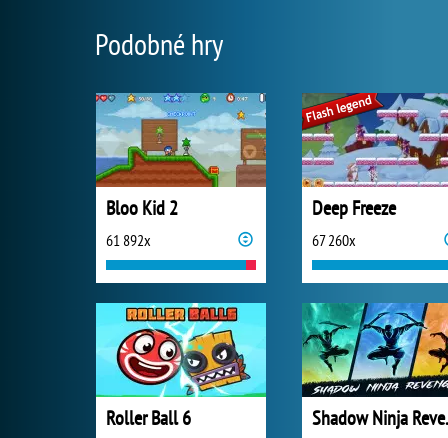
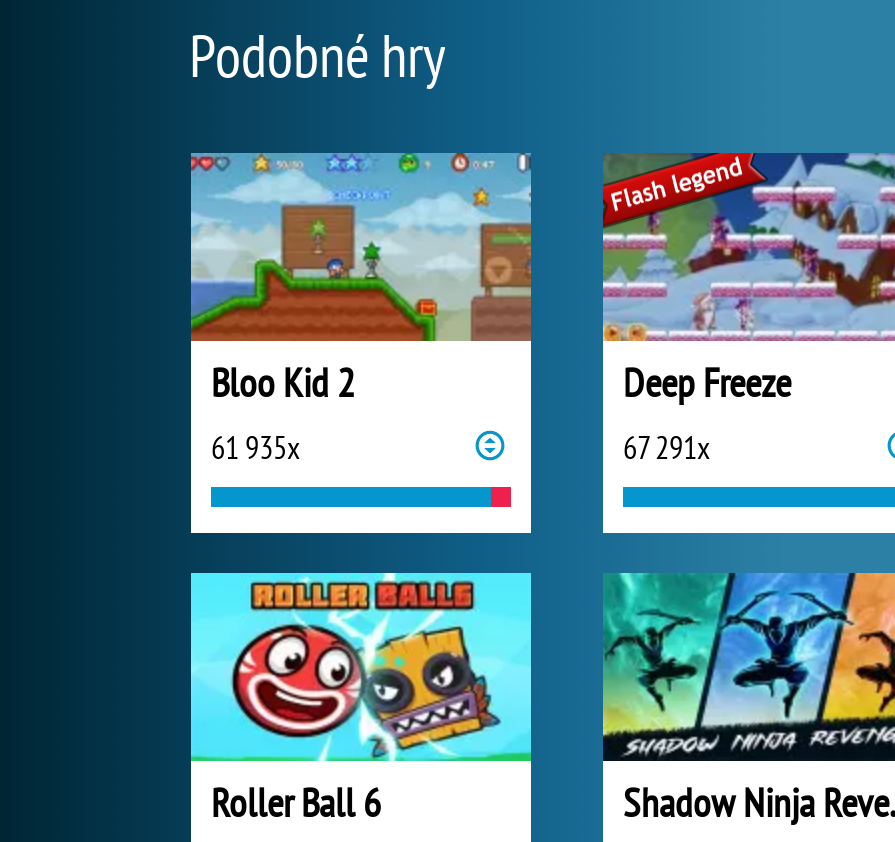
- 61 892x
+ 61 935x

- 67 260x
+ 67 291x
